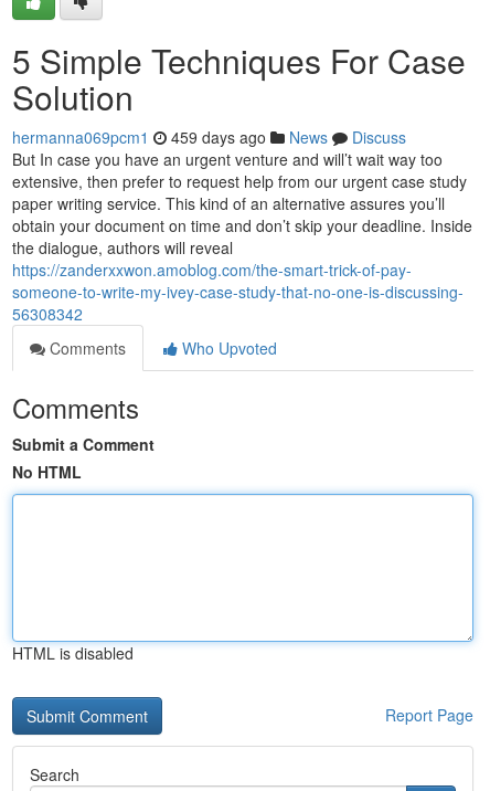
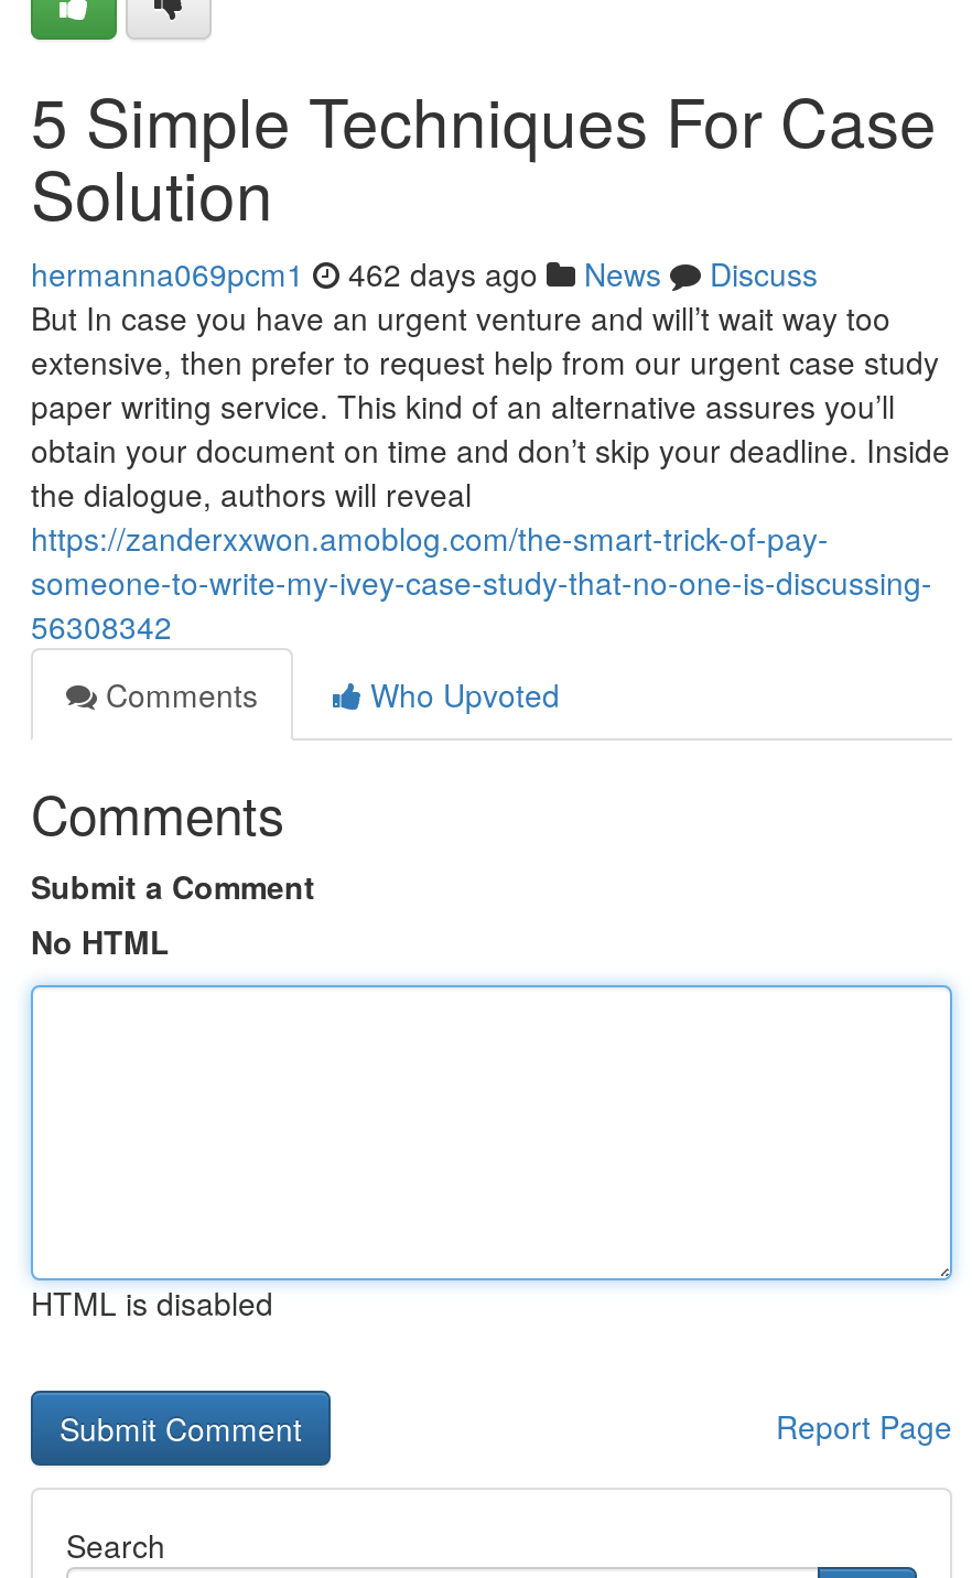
- hermanna069pcm1 459 days ago News Discuss
+ hermanna069pcm1 462 days ago News Discuss
